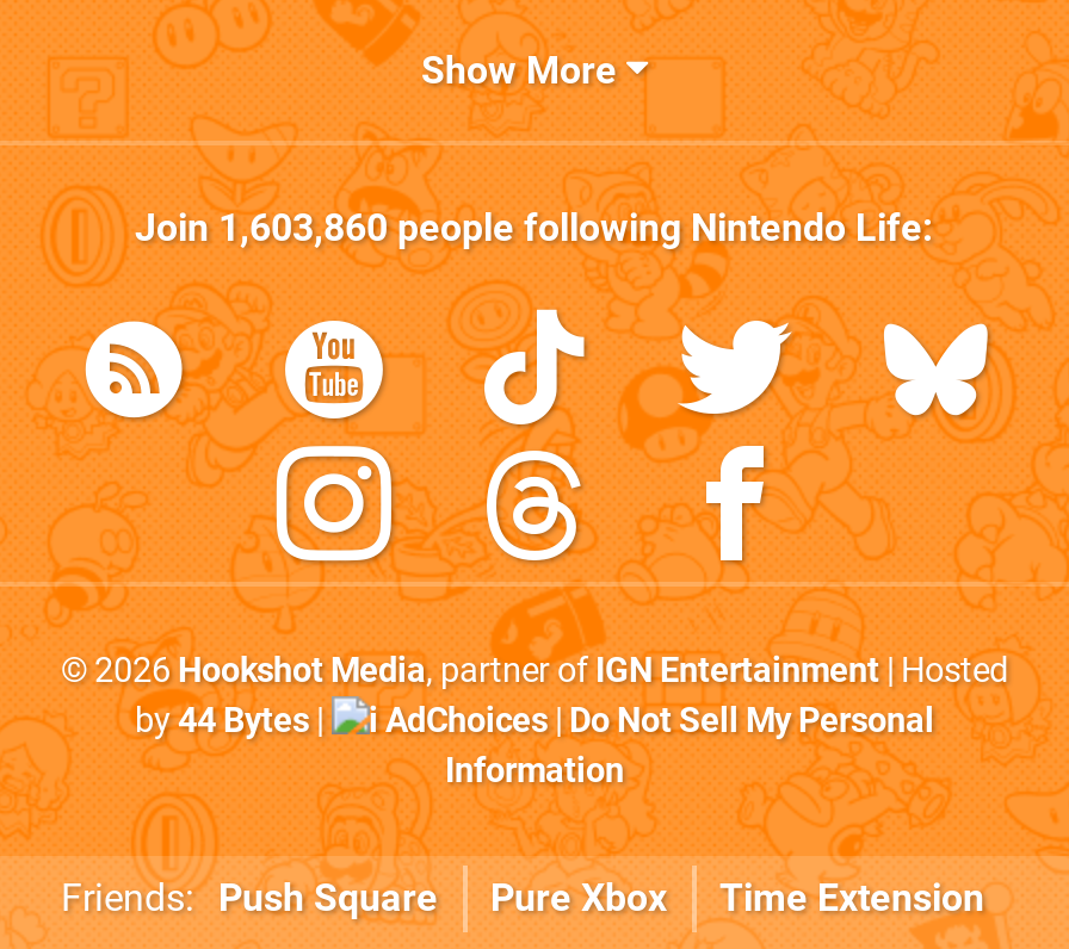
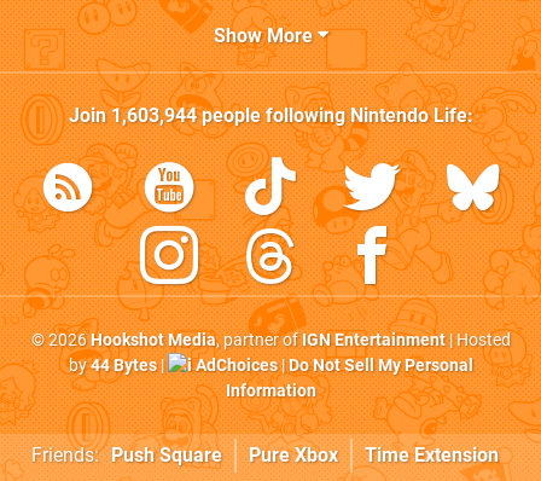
- Join 1,603,860 people following Nintendo Life:
+ Join 1,603,944 people following Nintendo Life:
